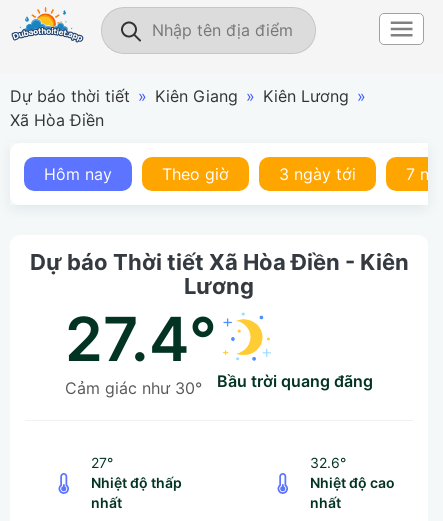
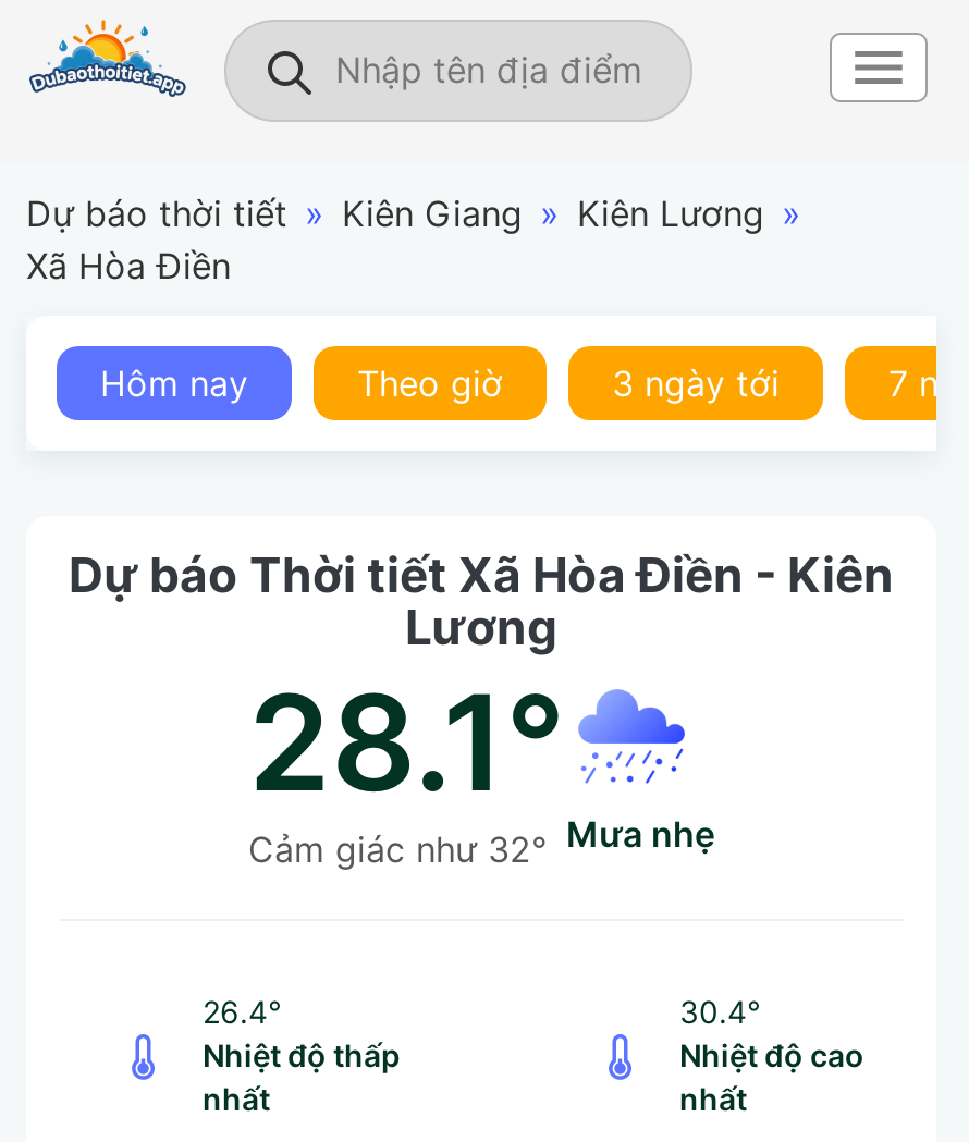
- 27.4°
- Cảm giác như 30°
- bầu trời quang đãng
+ 28.1°
+ Cảm giác như 32°
+ mưa nhẹ

+ [image]

- 27°
+ 26.4°

- 32.6°
+ 30.4°
